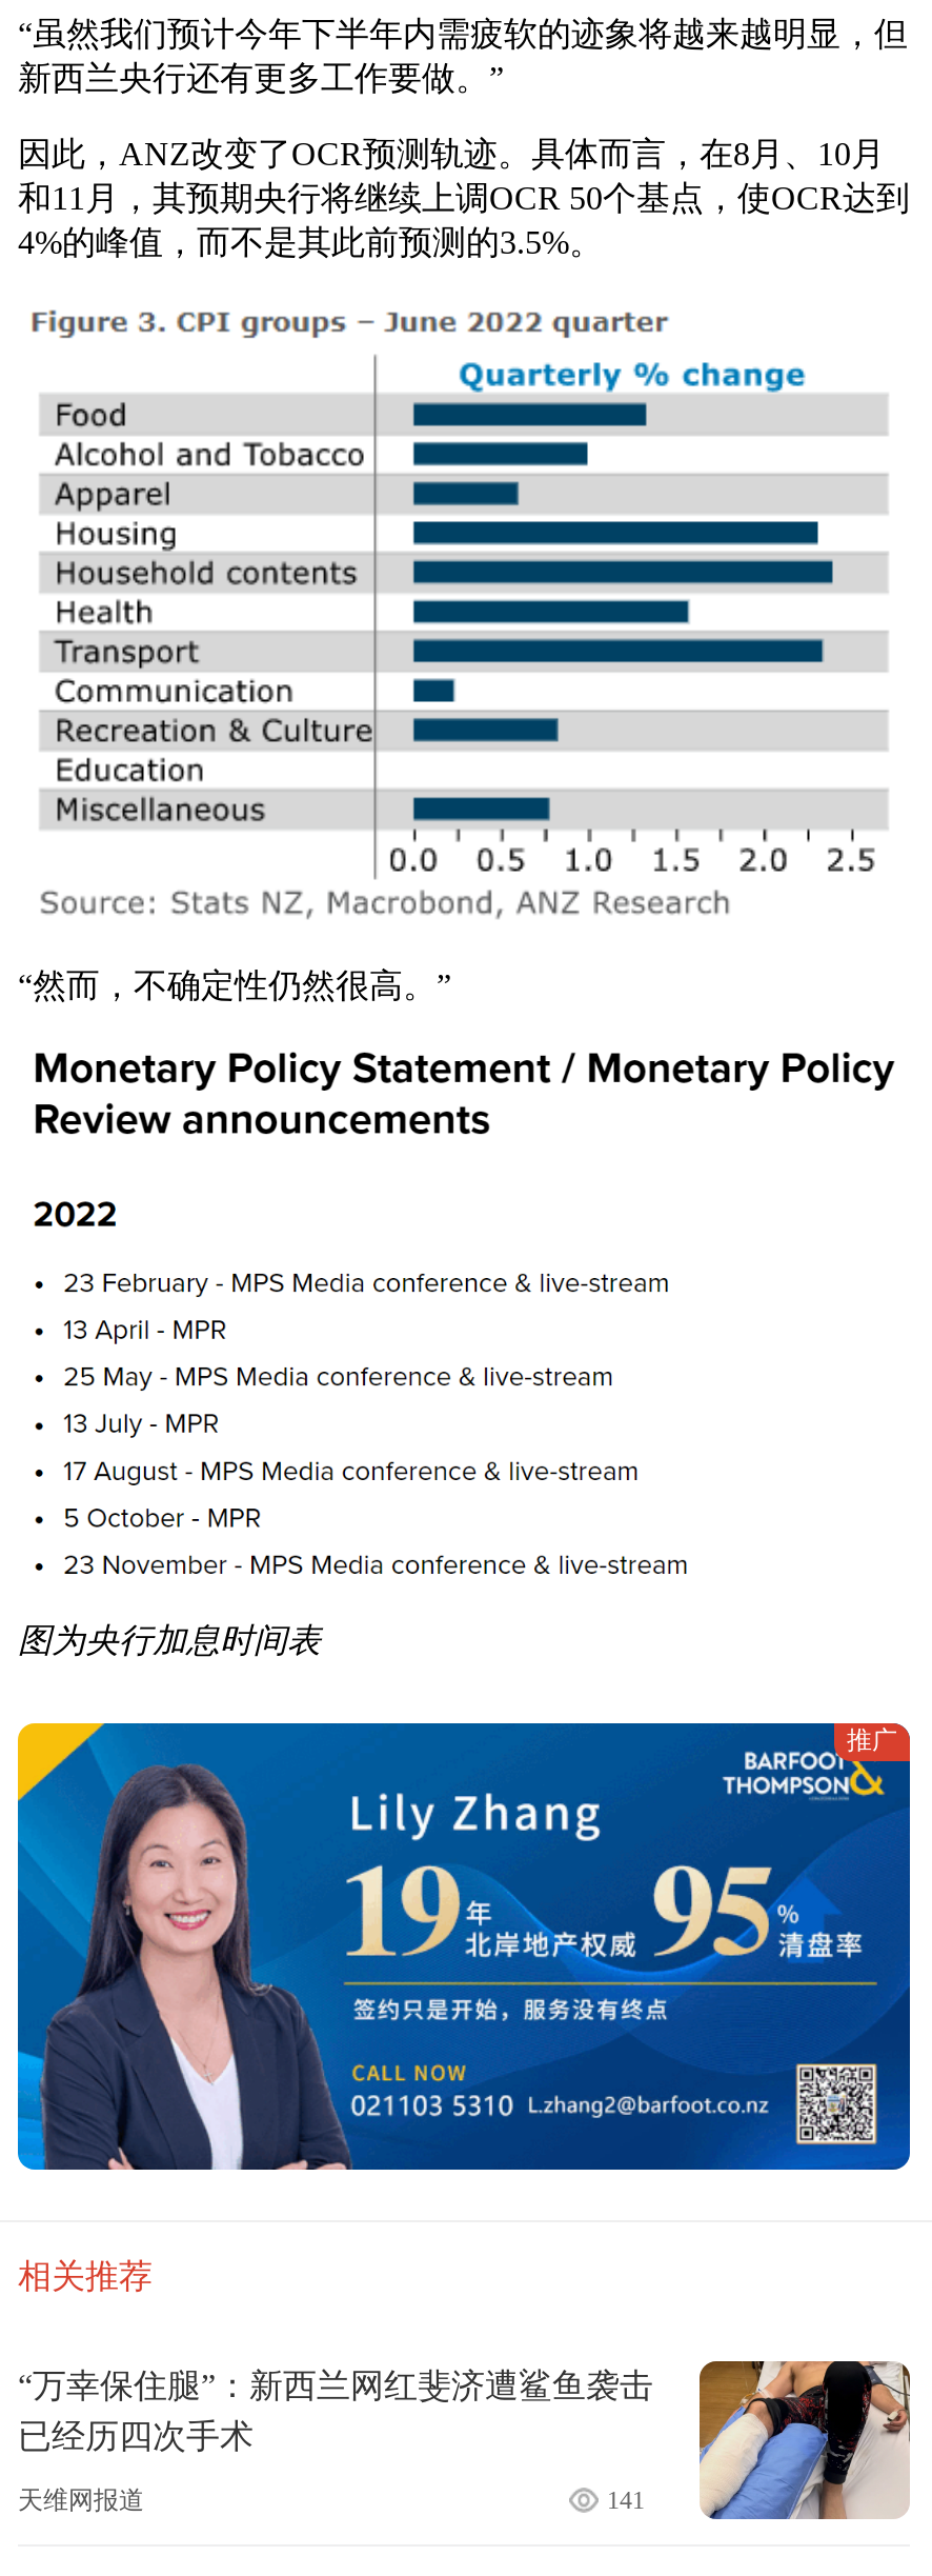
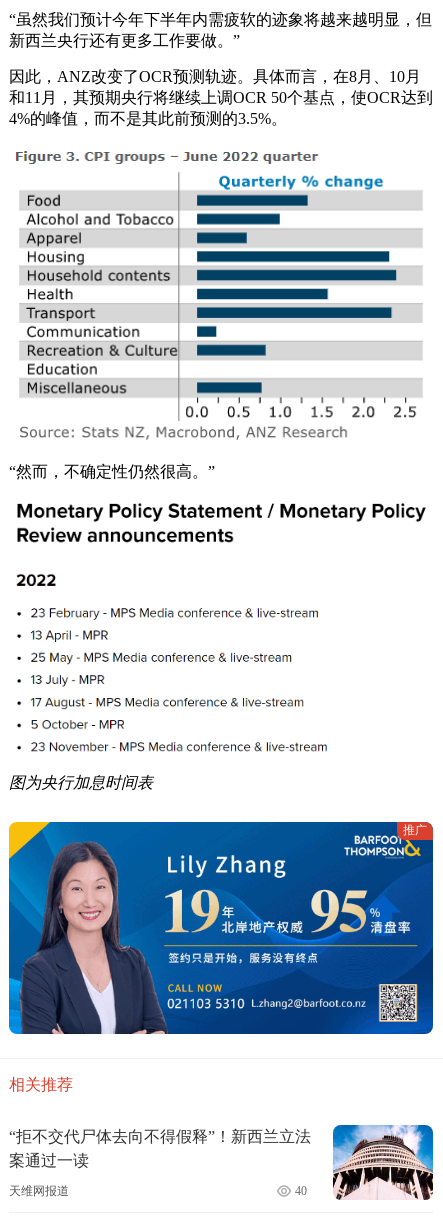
- [image]
- “万幸保住腿”：新西兰网红斐济遭鲨鱼袭击
- 已经历四次手术
+ [image]
+ “拒不交代尸体去向不得假释”！新西兰立法
+ 案通过一读

- 141
+ 40
